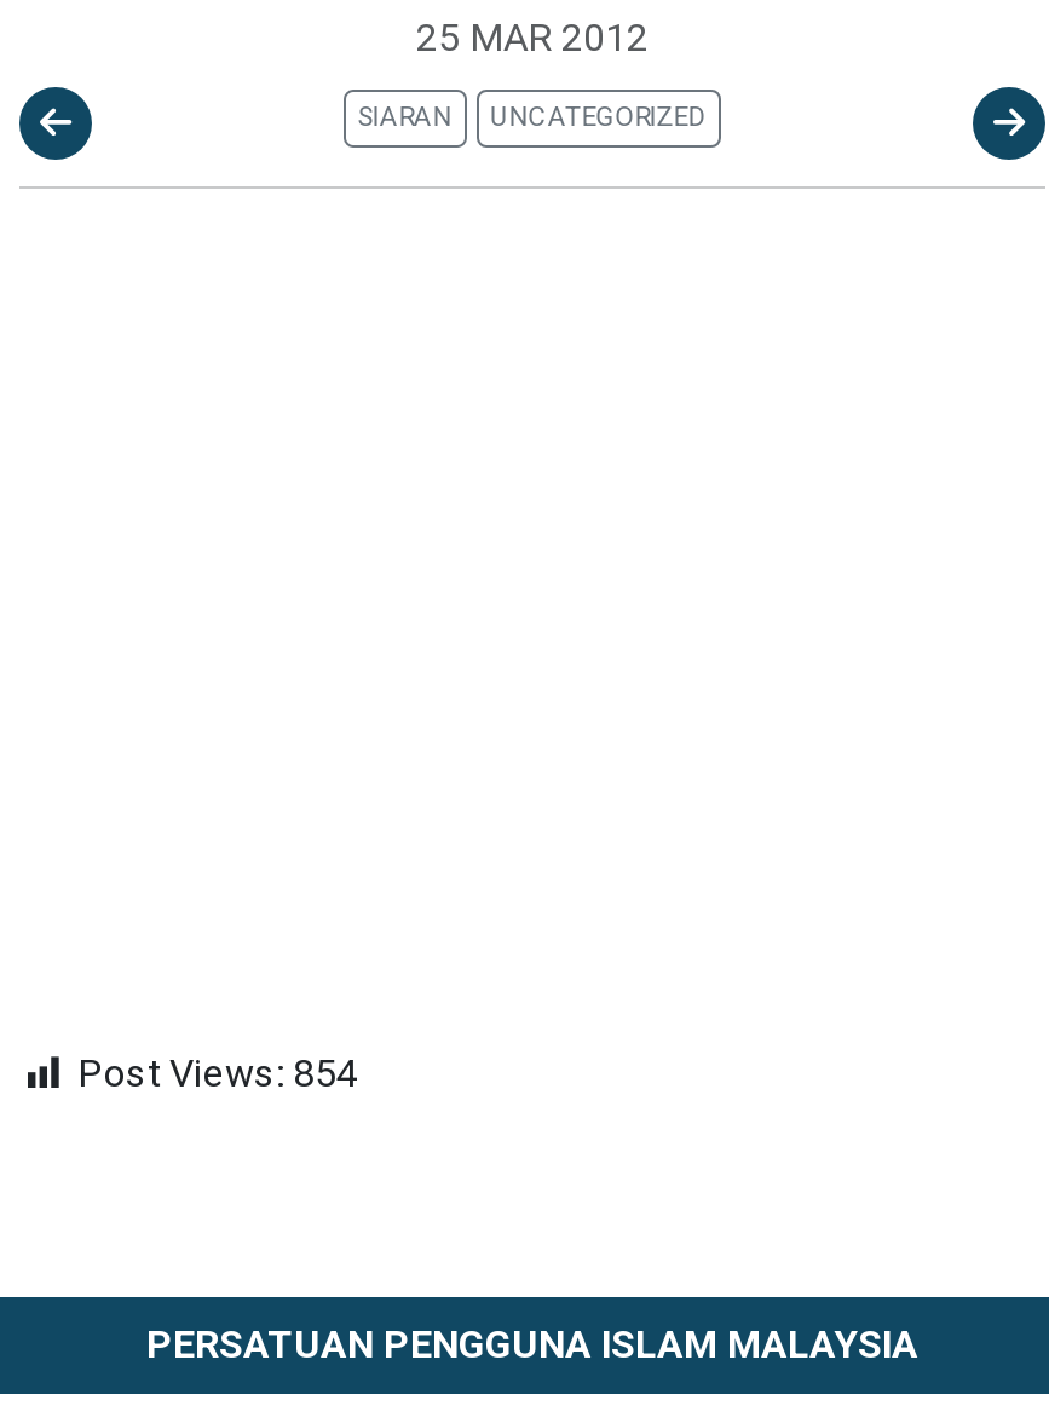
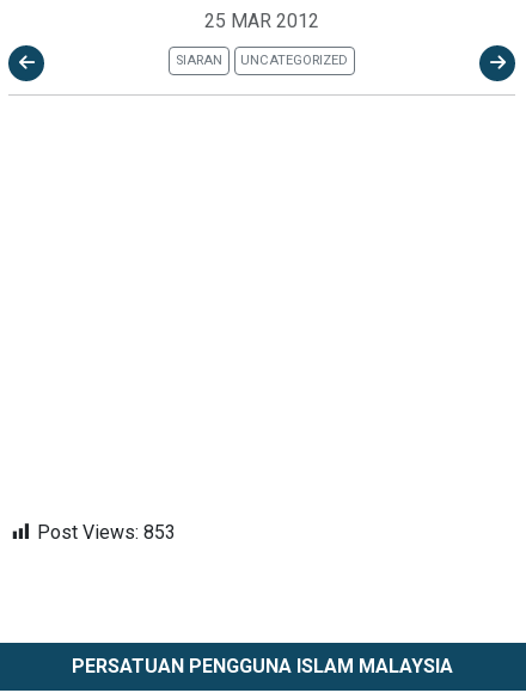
- Post Views: 854
+ Post Views: 853
